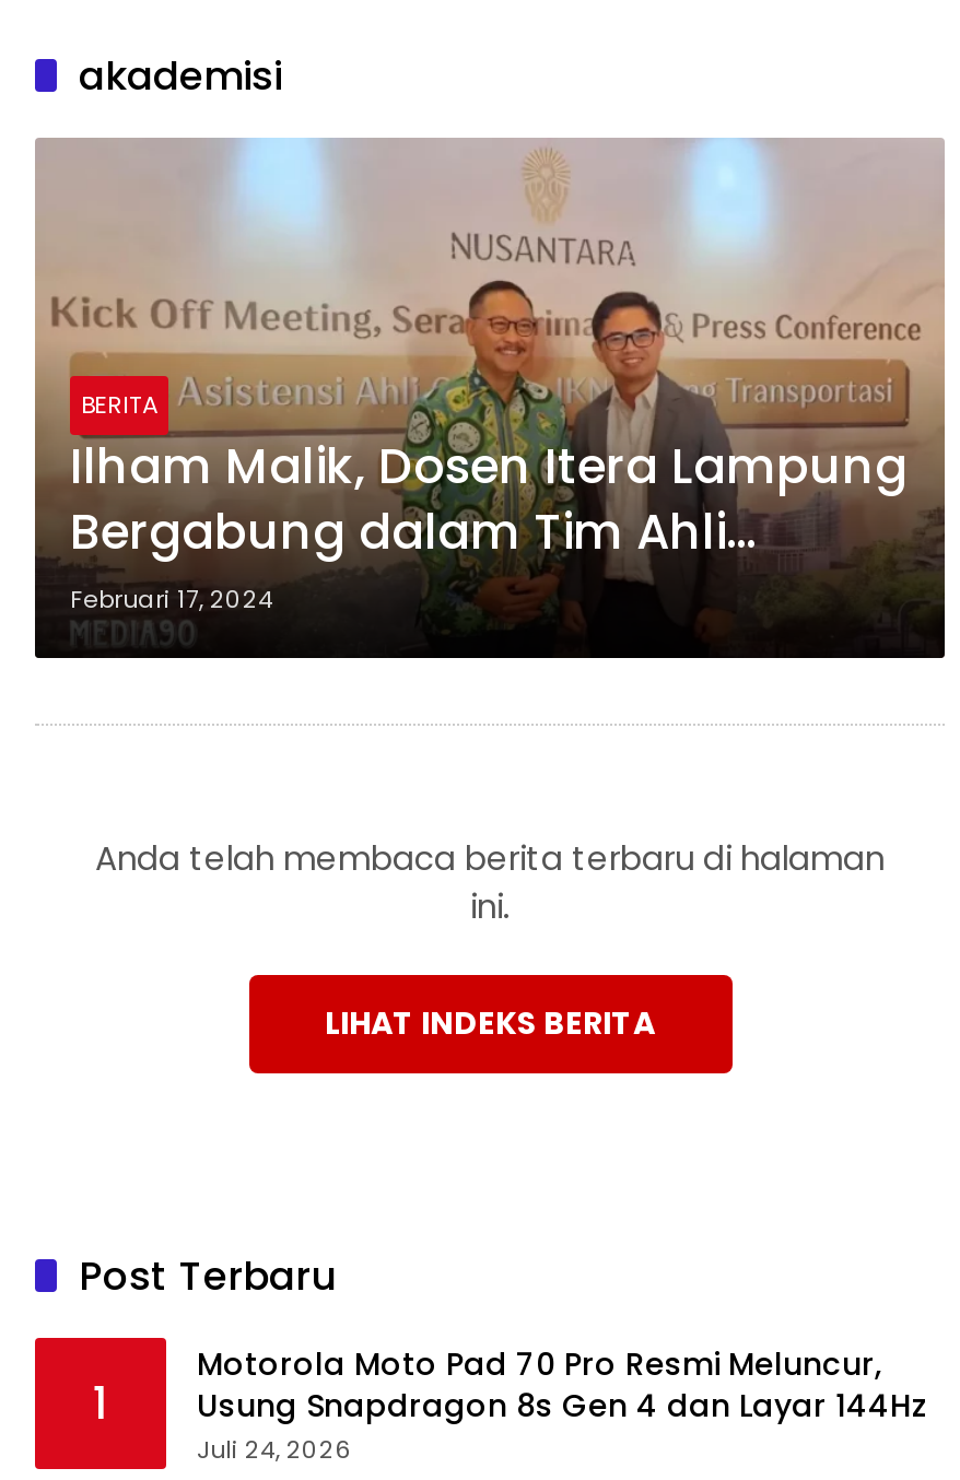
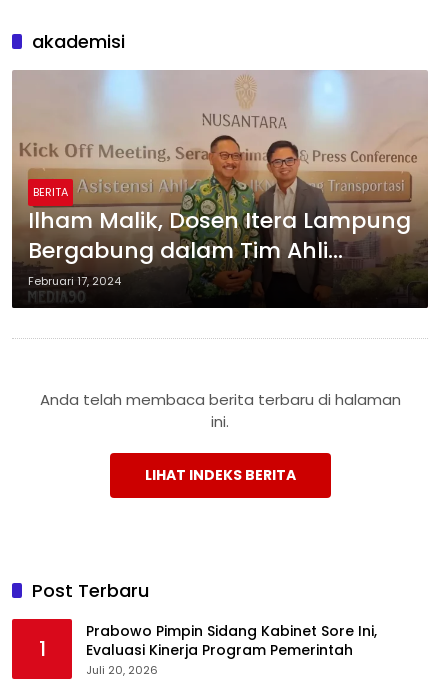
- Motorola Moto Pad 70 Pro Resmi Meluncur,
- Usung Snapdragon 8s Gen 4 dan Layar 144Hz
- Juli 24, 2026
+ Prabowo Pimpin Sidang Kabinet Sore Ini,
+ Evaluasi Kinerja Program Pemerintah
+ Juli 20, 2026
